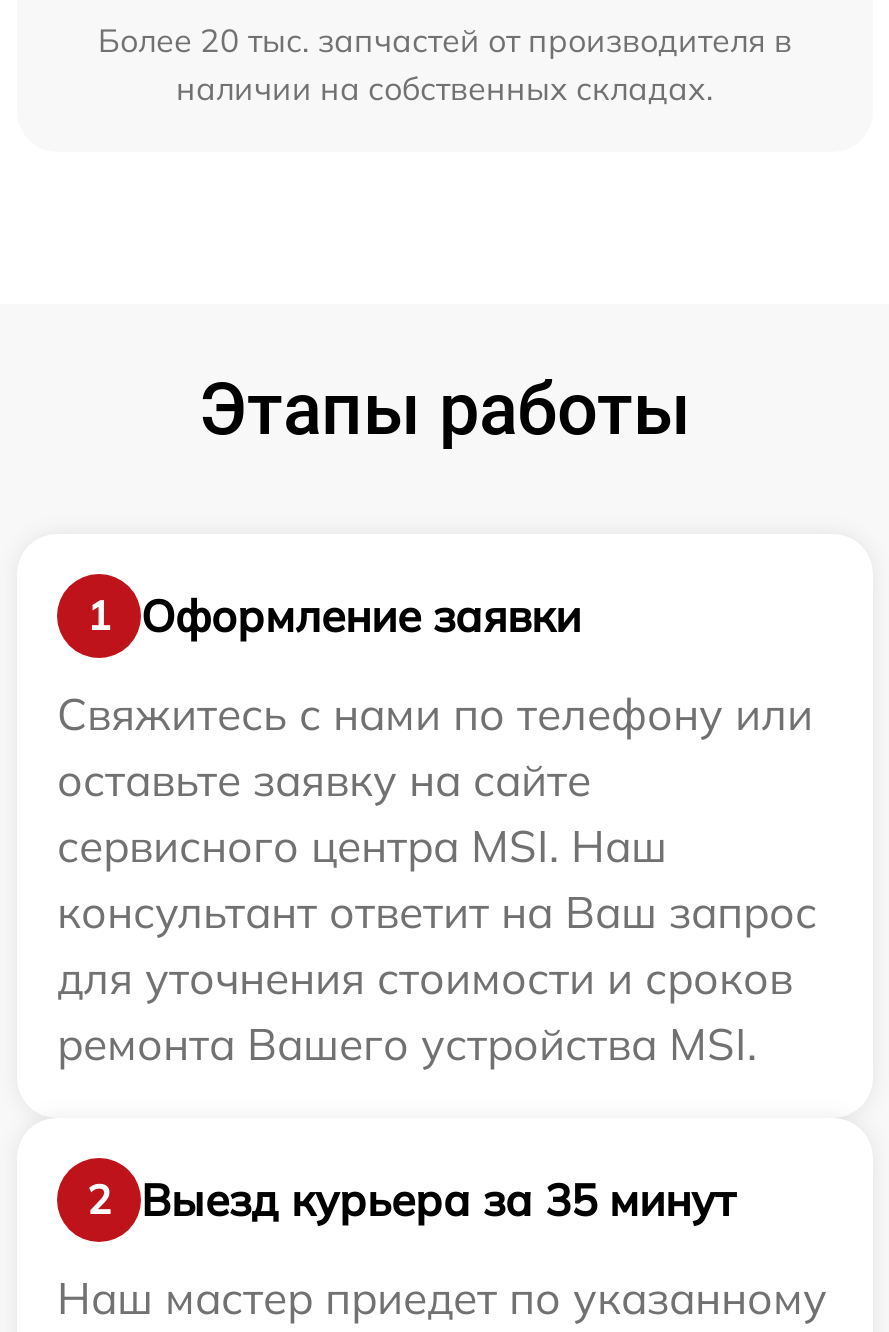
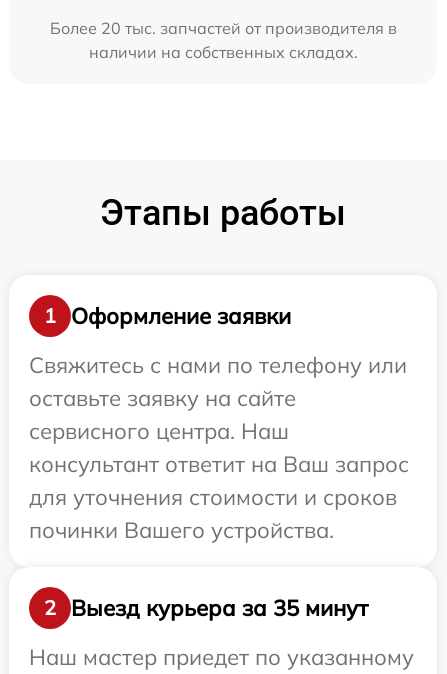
- сервисного центра MSI. Наш
+ сервисного центра. Наш

- ремонта Вашего устройства MSI.
+ починки Вашего устройства.
